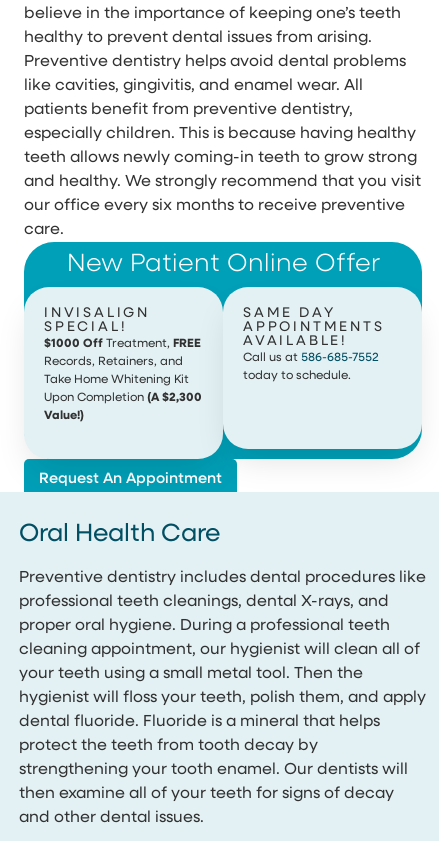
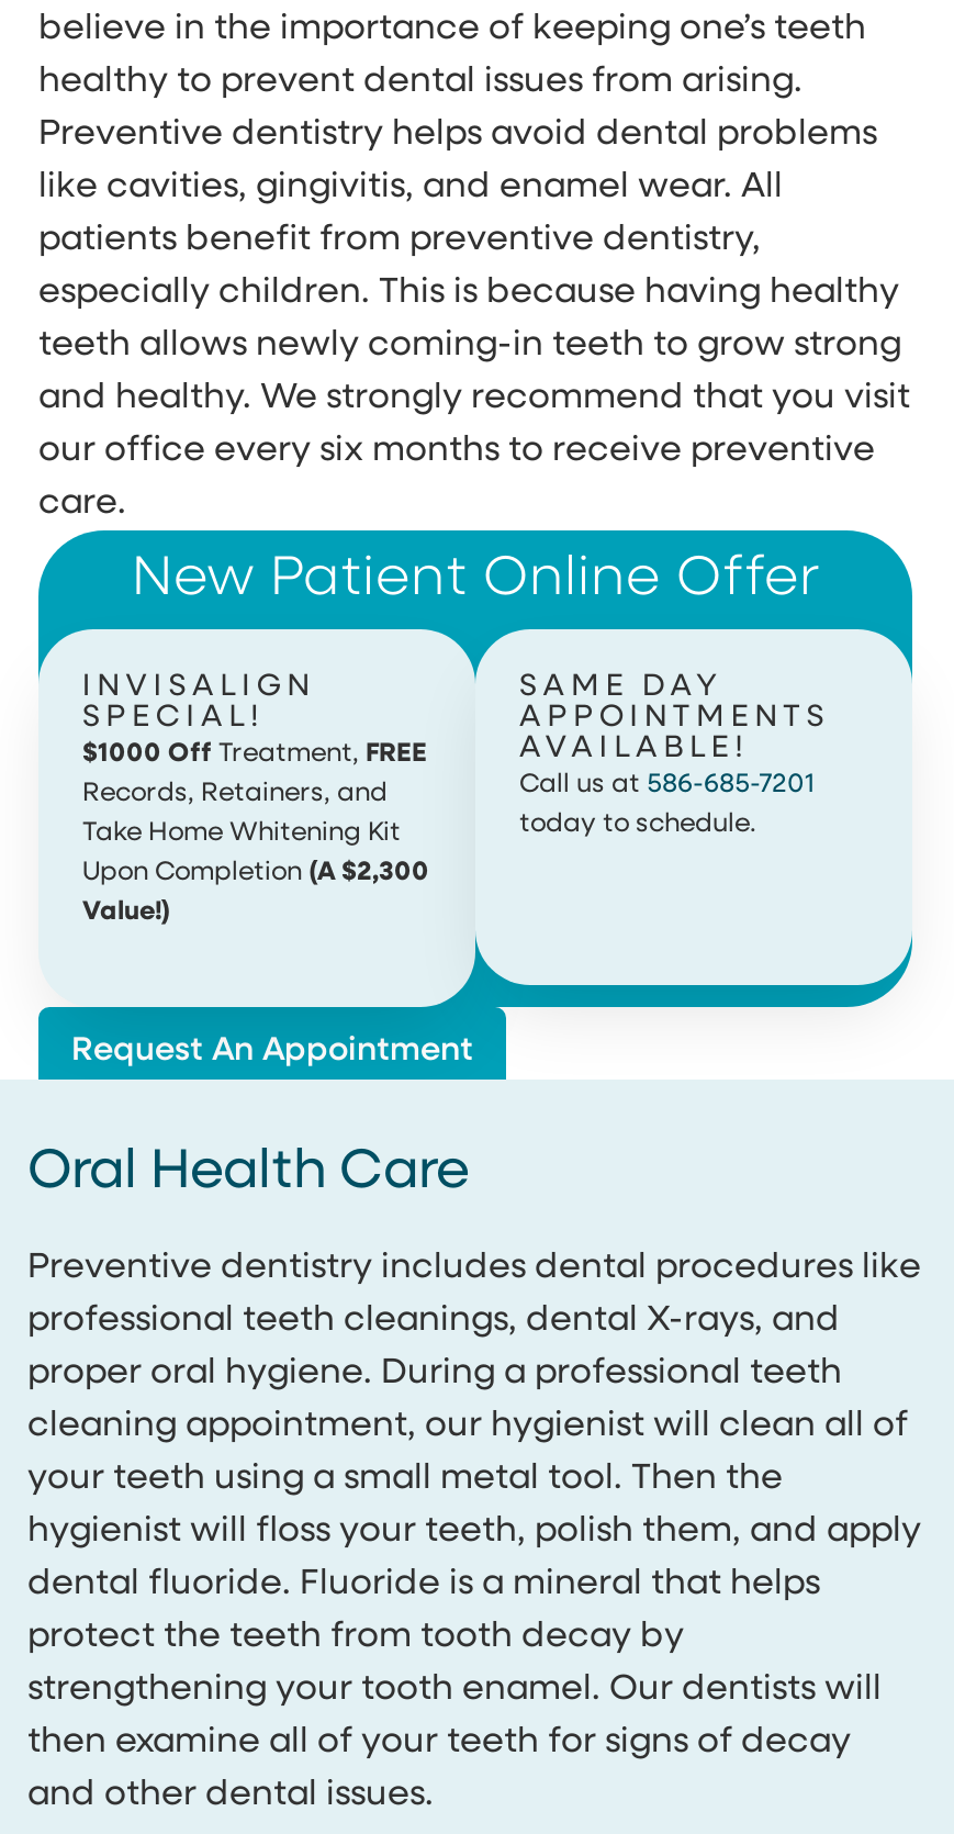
- Call us at 586-685-7552
+ Call us at 586-685-7201
